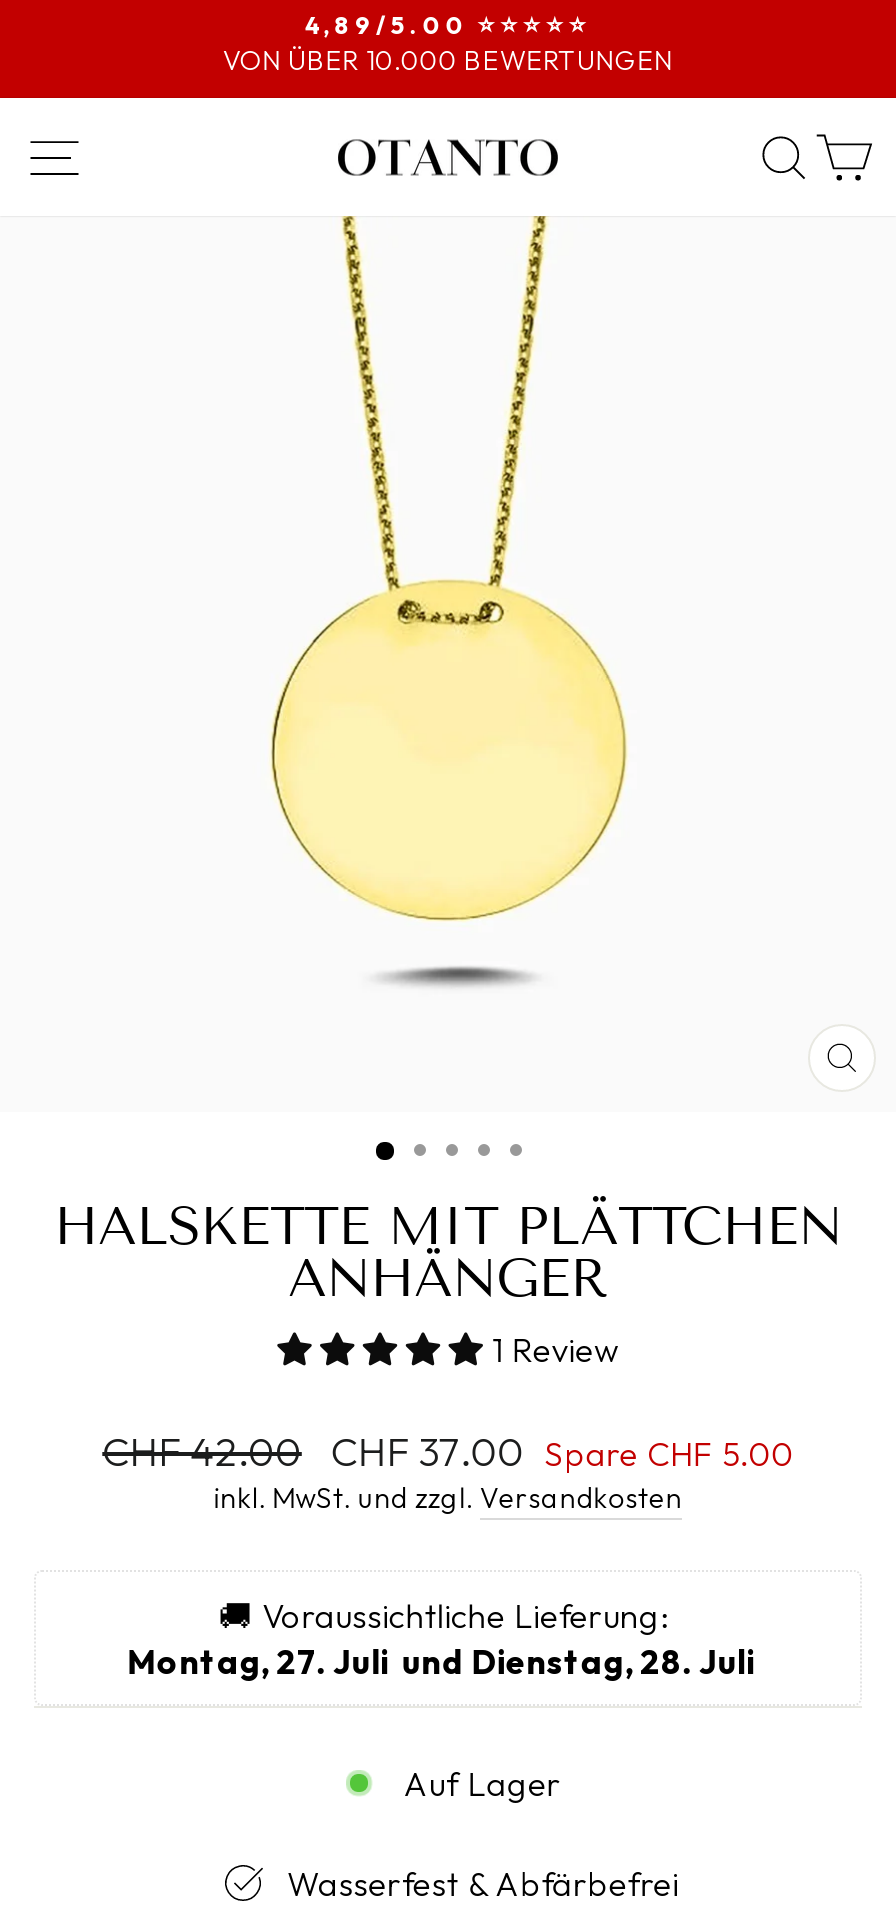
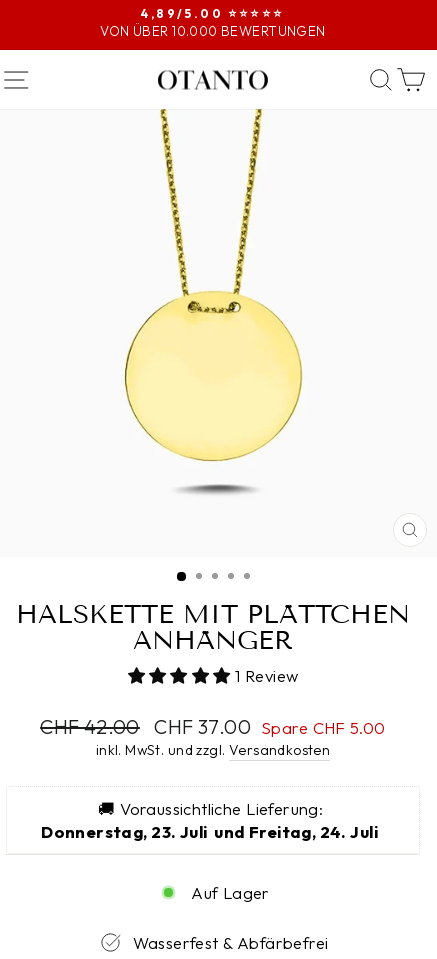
- Montag, 27. Juli und Dienstag, 28. Juli
+ Donnerstag, 23. Juli und Freitag, 24. Juli
